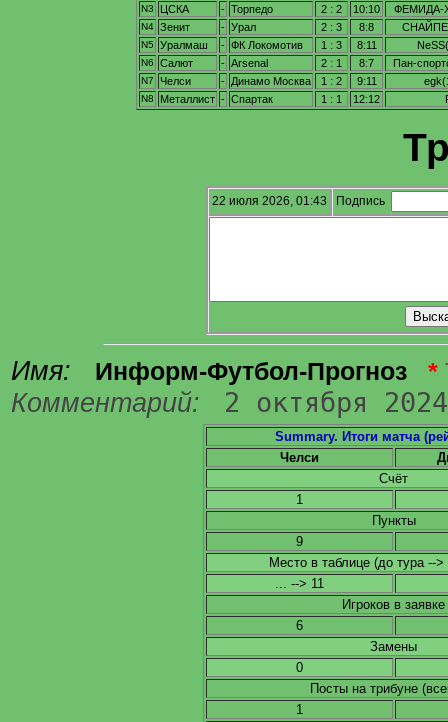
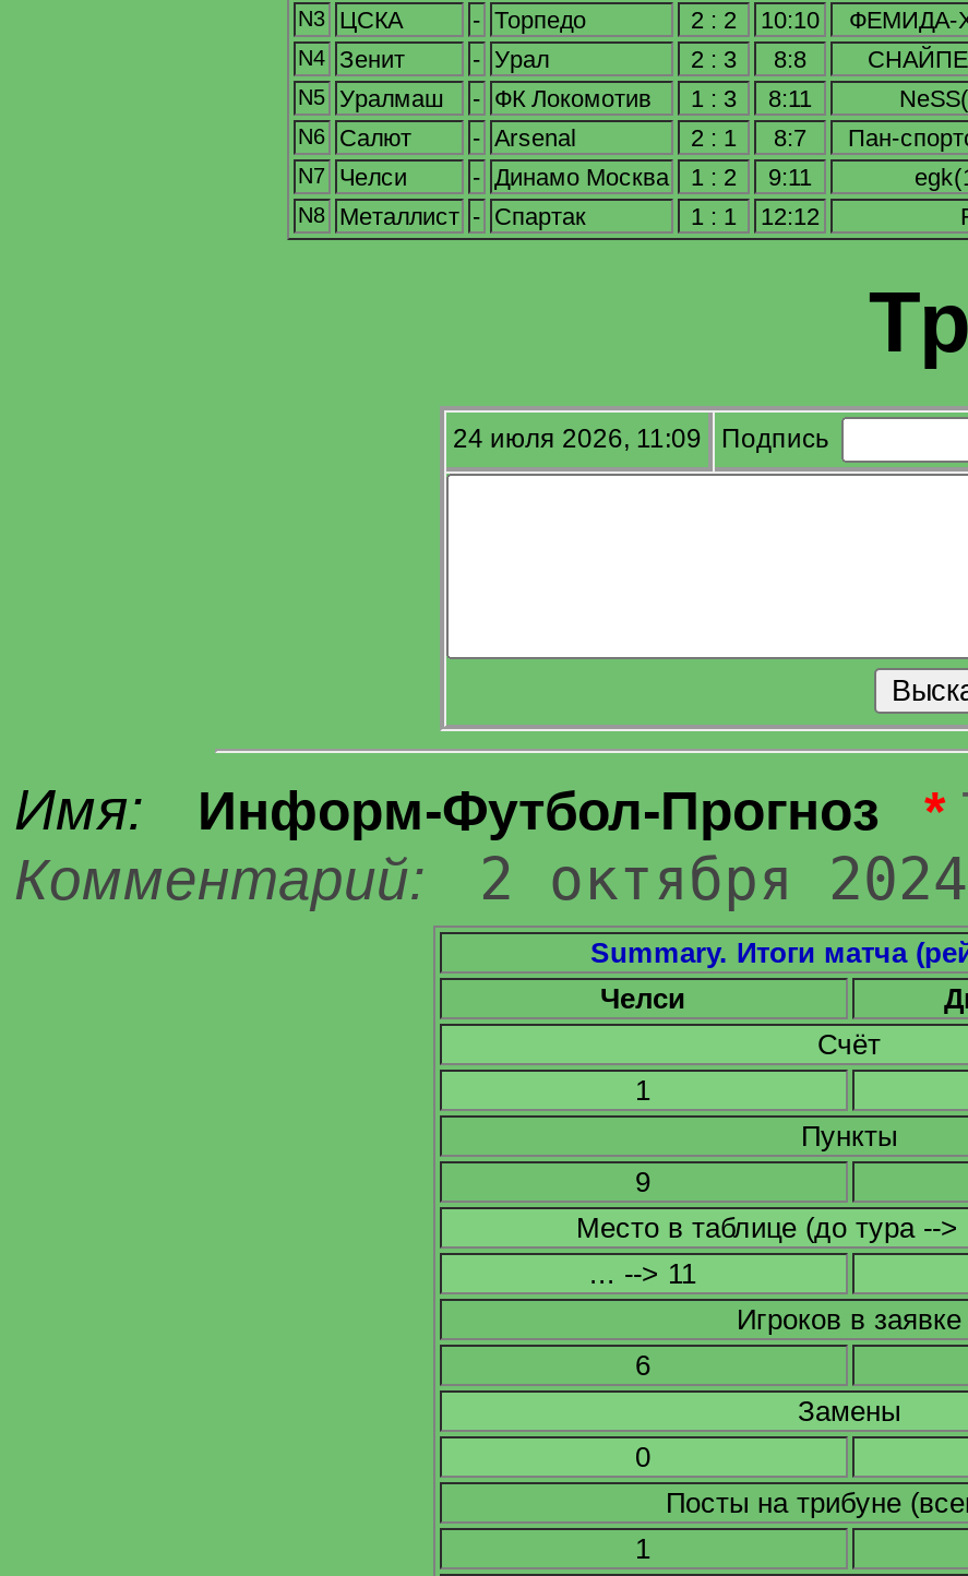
- 22 июля 2026, 01:43 Подпись
+ 24 июля 2026, 11:09 Подпись
